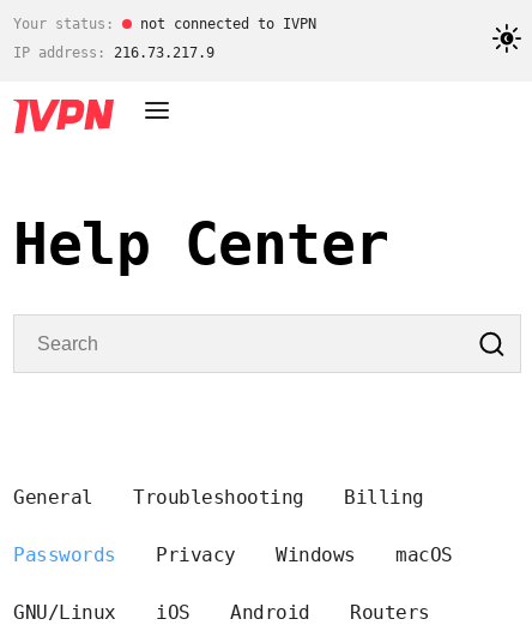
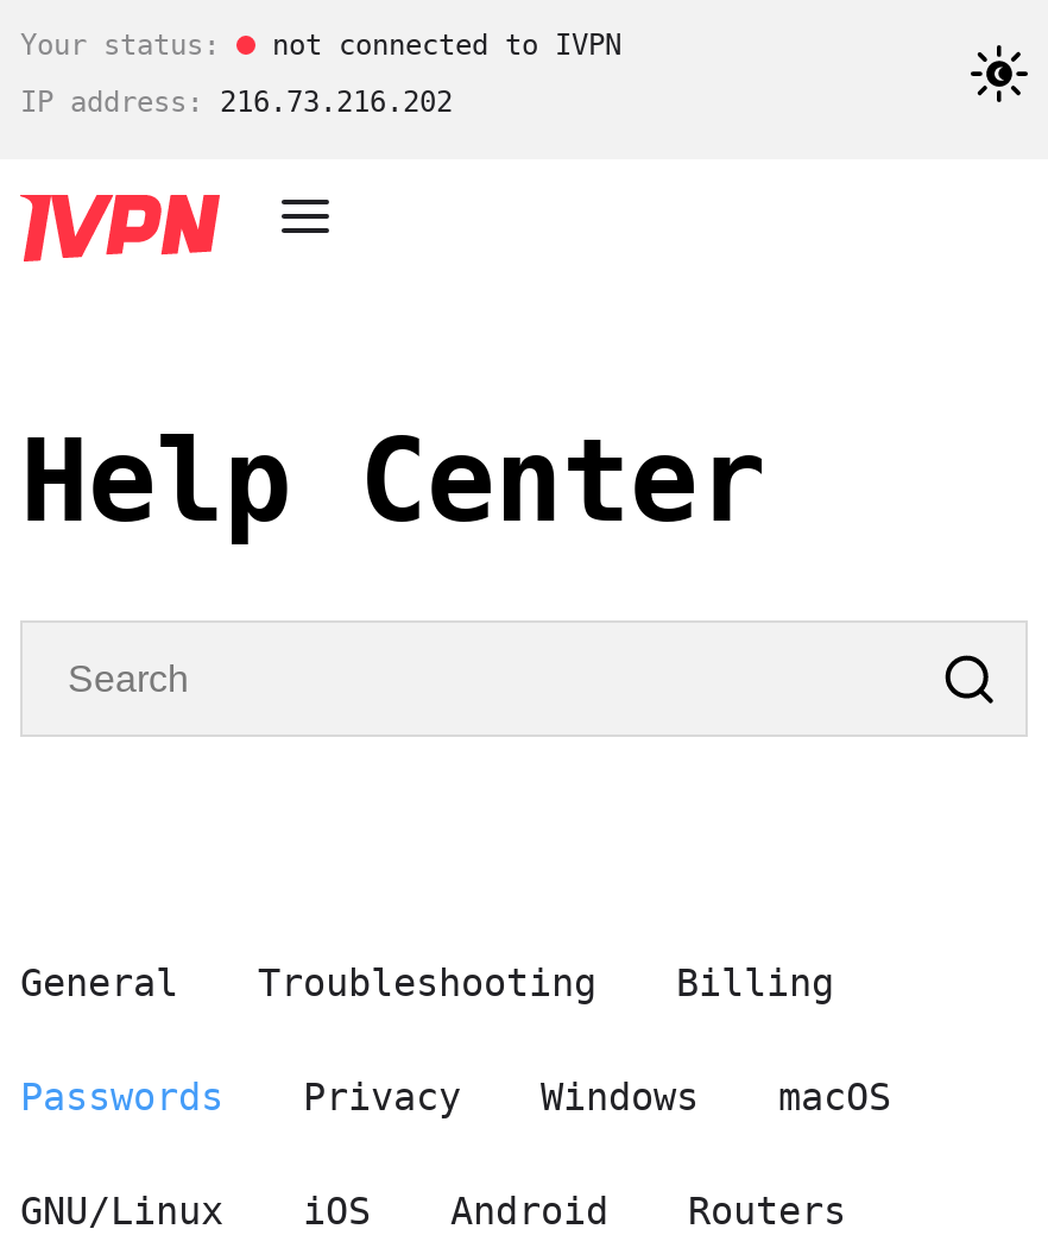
- IP address: 216.73.217.9
+ IP address: 216.73.216.202
